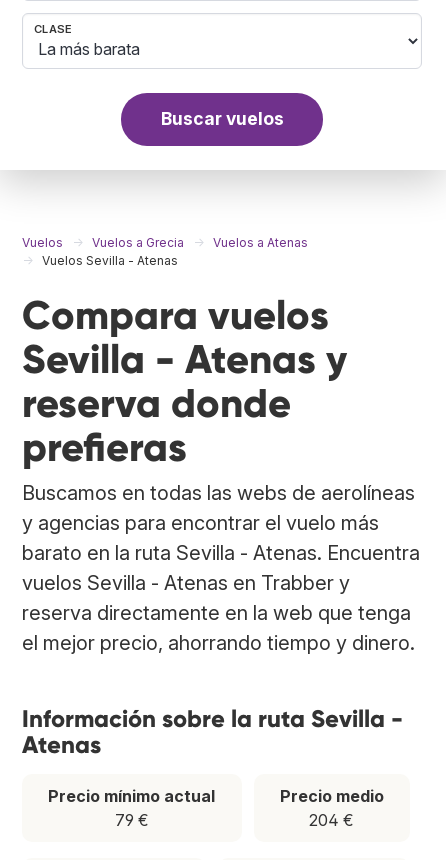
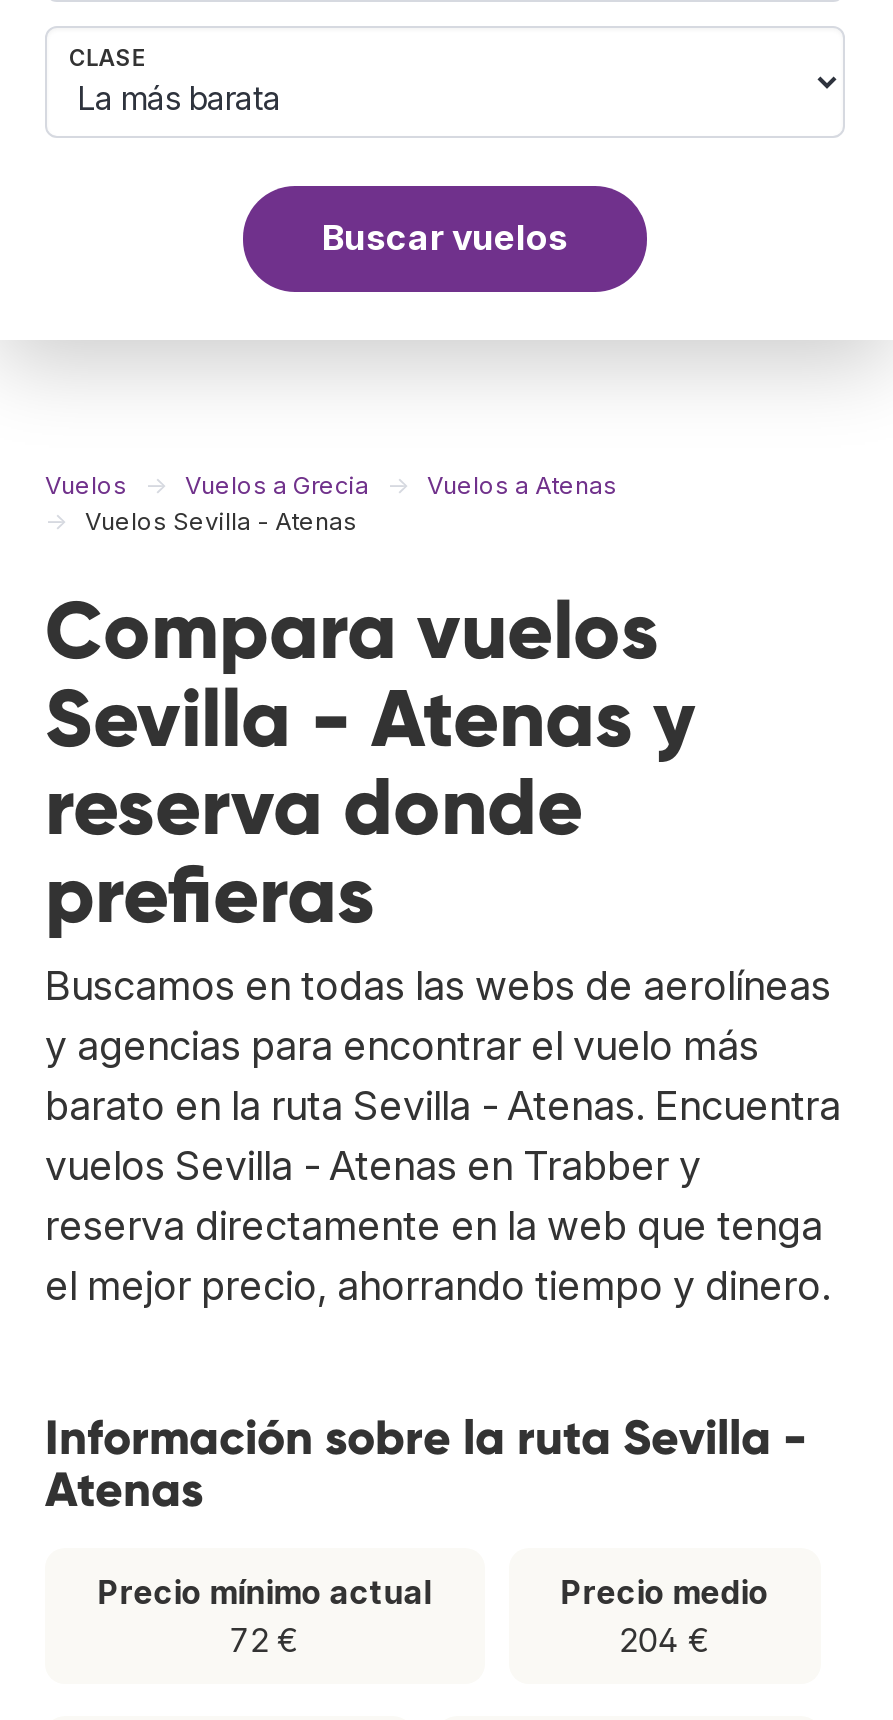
- 79 €
+ 72 €
